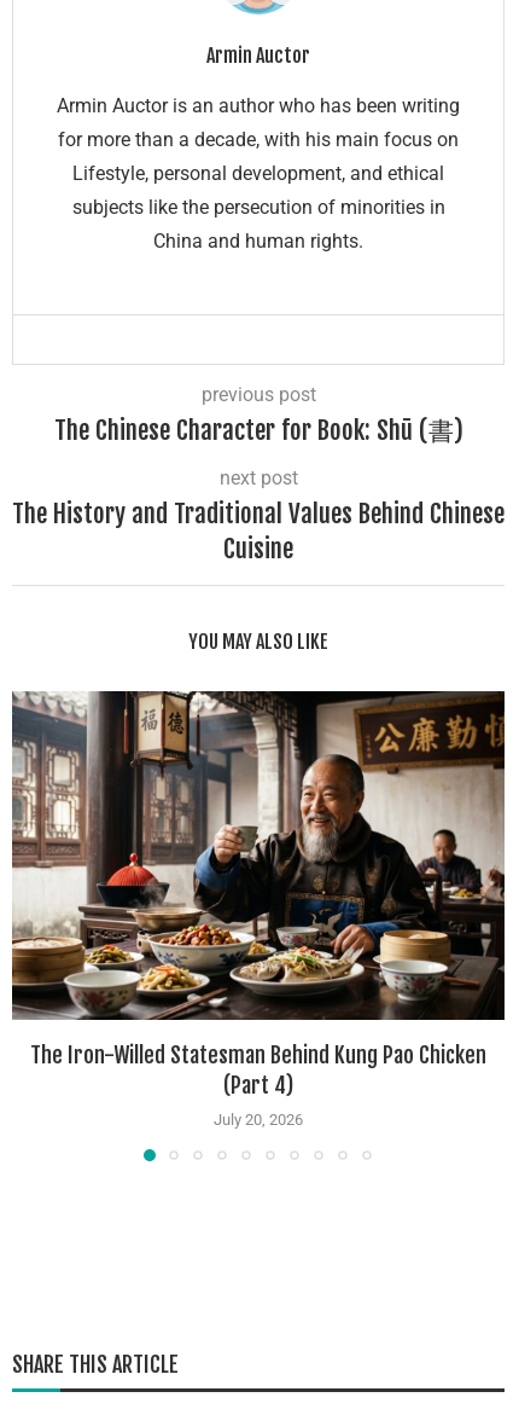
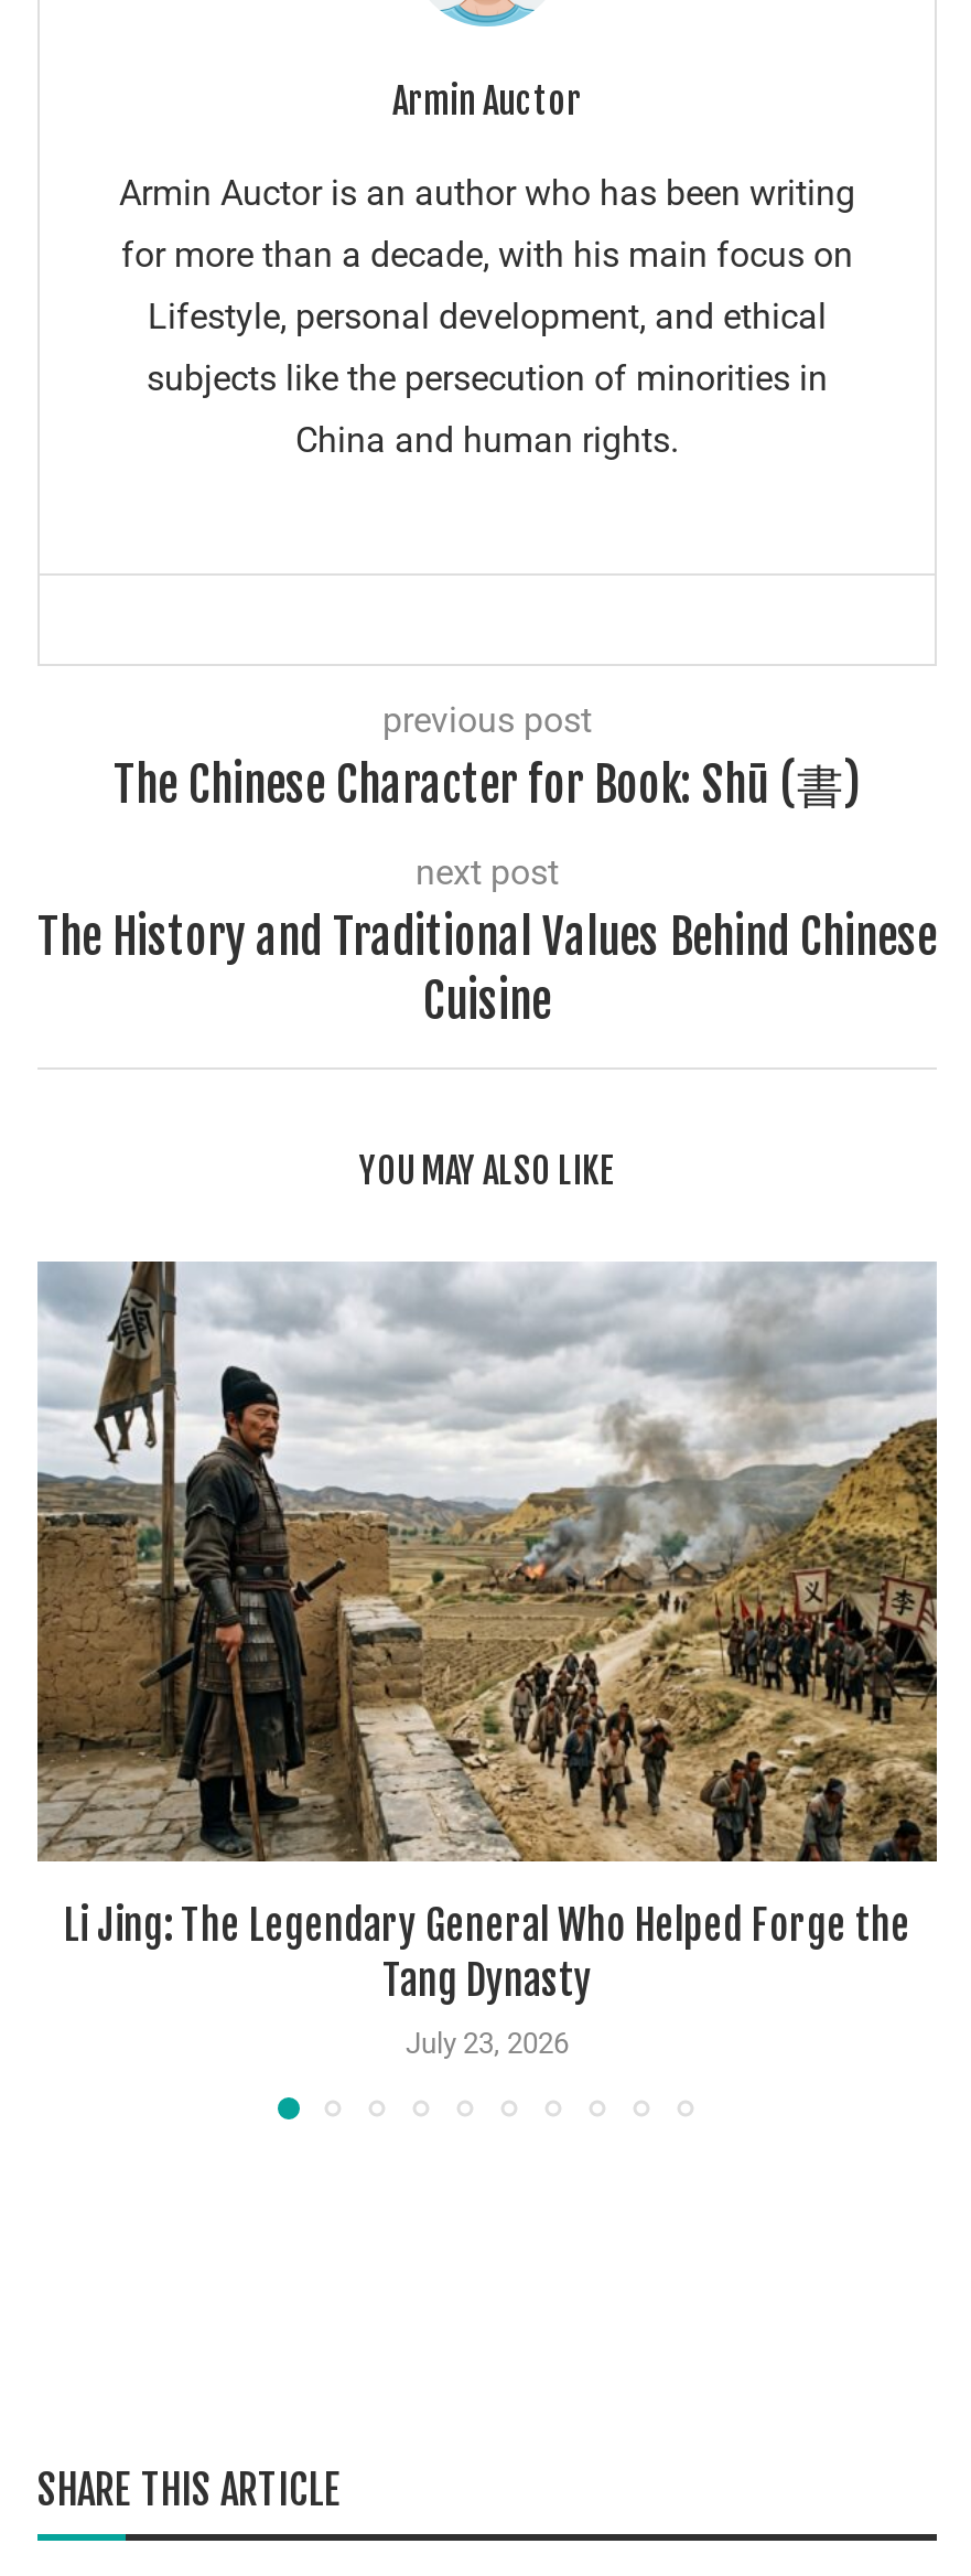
- [image]
- The Iron-Willed Statesman Behind Kung Pao Chicken
- (Part 4)
+ [image]
+ Li Jing: The Legendary General Who Helped Forge the
+ Tang Dynasty

- July 20, 2026
+ July 23, 2026
